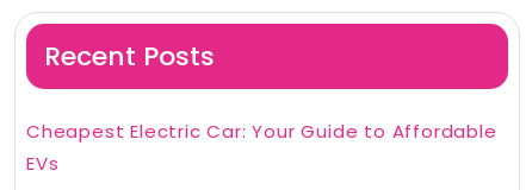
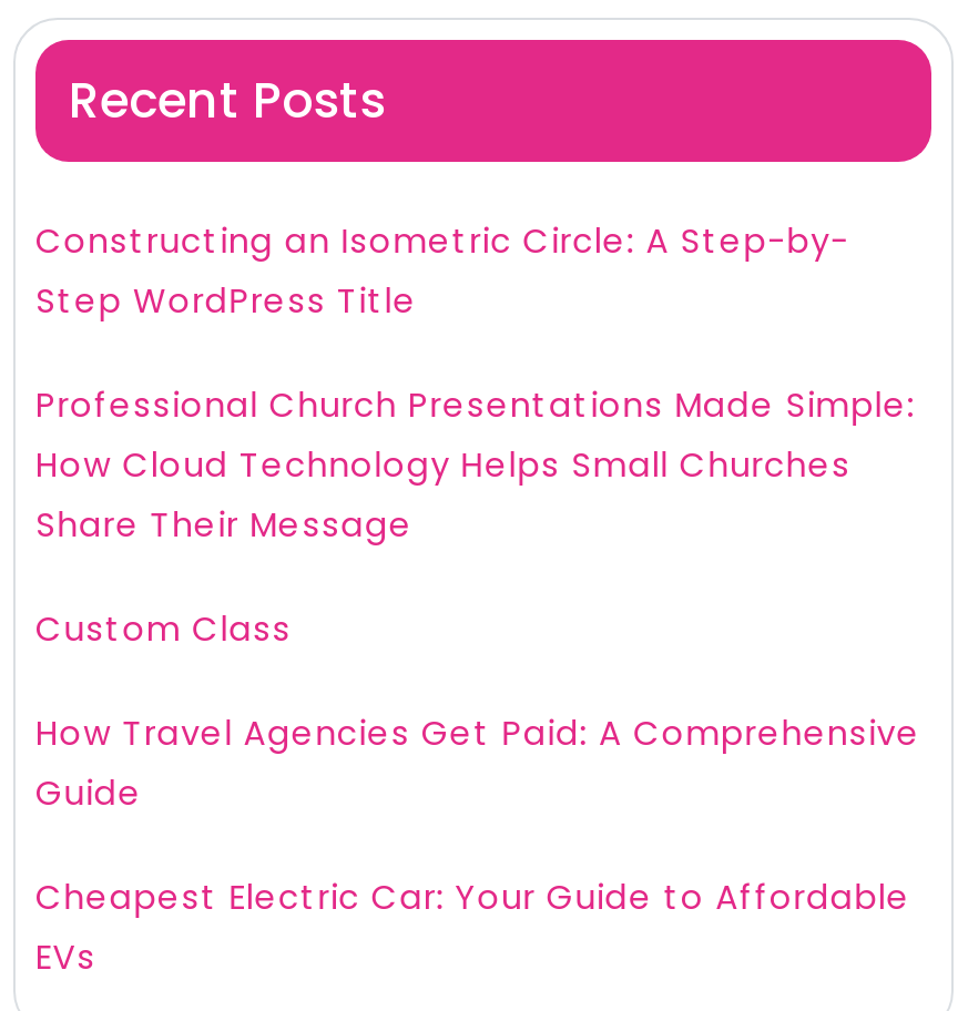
+ Constructing an Isometric Circle: A Step-by-
+ Step WordPress Title
+ Professional Church Presentations Made Simple:
+ How Cloud Technology Helps Small Churches
+ Share Their Message
+ Custom Class
+ How Travel Agencies Get Paid: A Comprehensive
+ Guide
